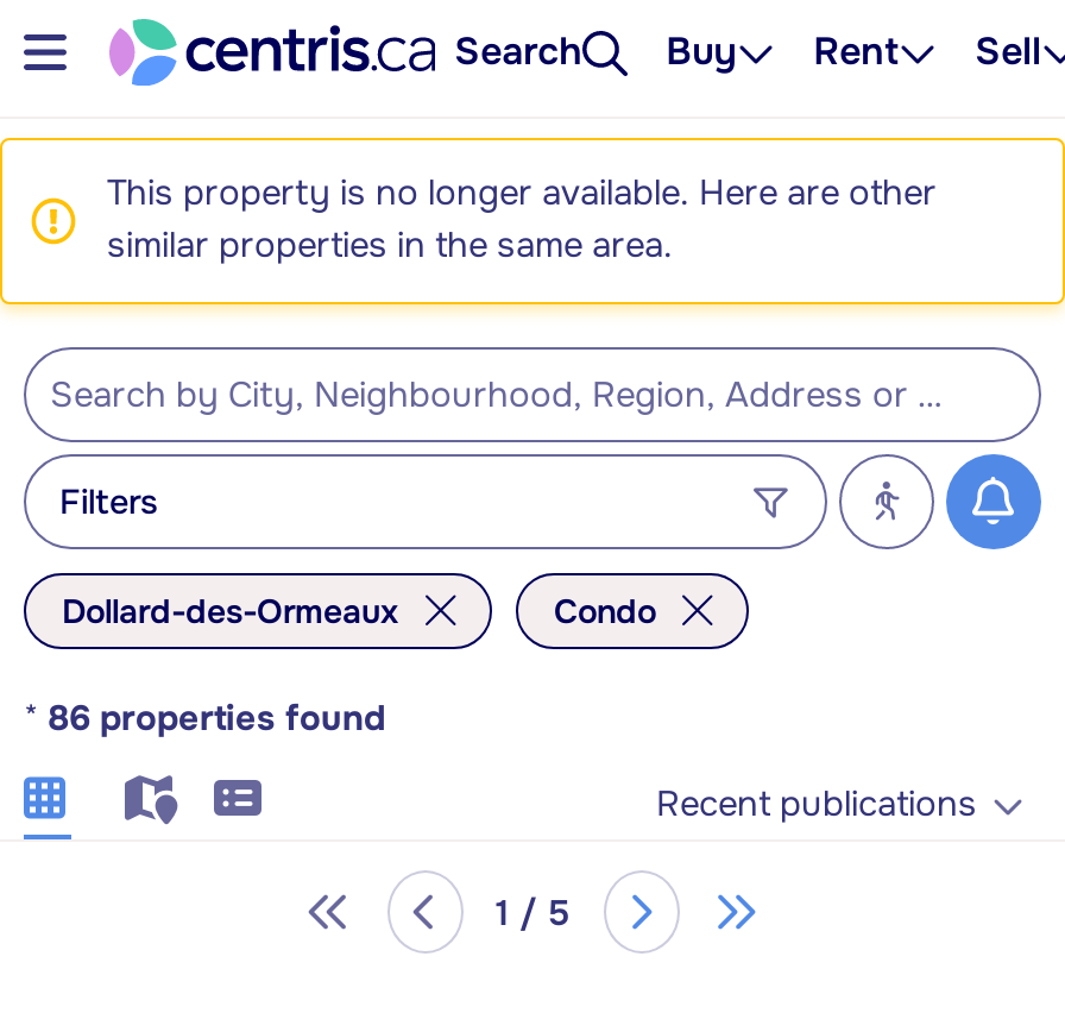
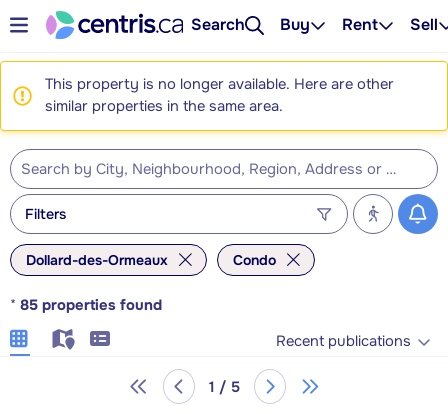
- * 86 properties found
+ * 85 properties found
